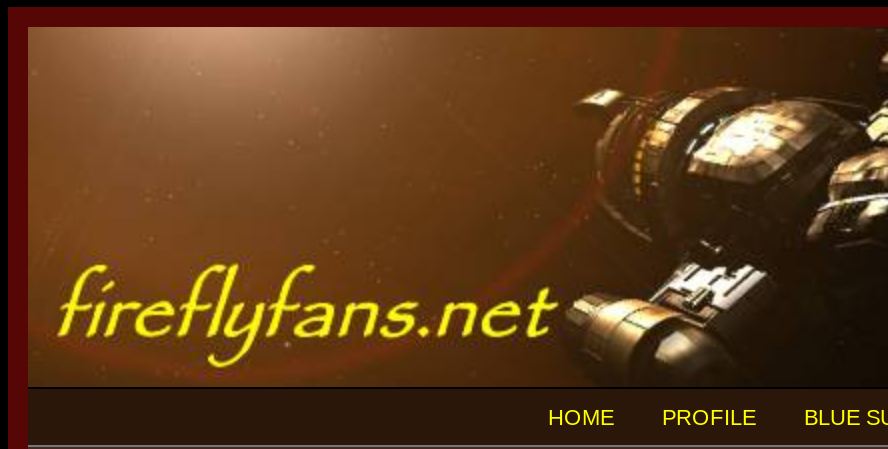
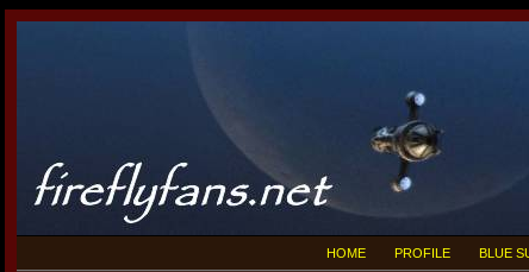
- [image]
+ [image]
